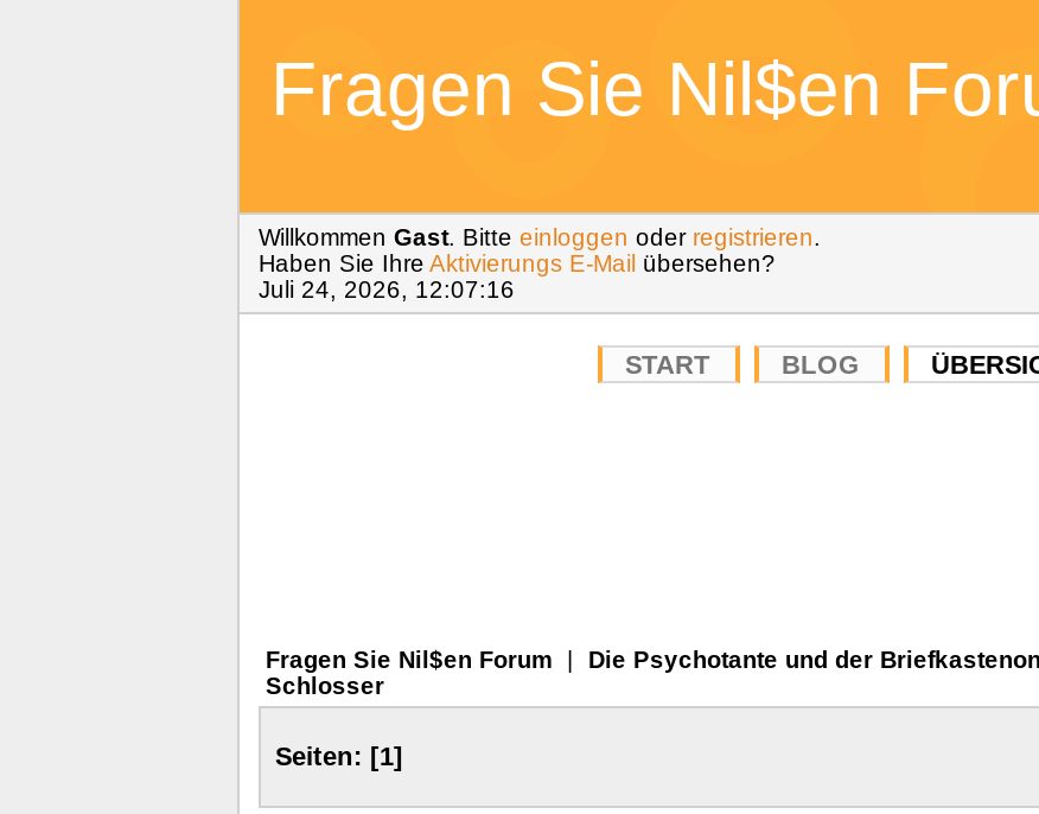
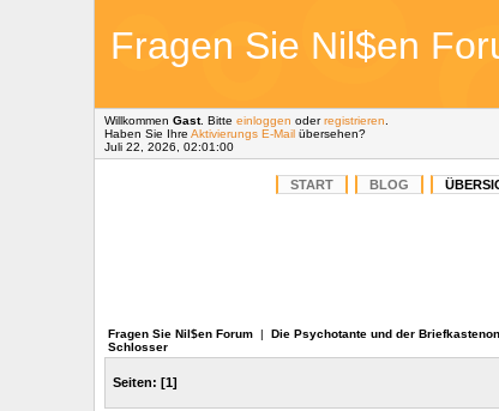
- Juli 24, 2026, 12:07:16
+ Juli 22, 2026, 02:01:00
